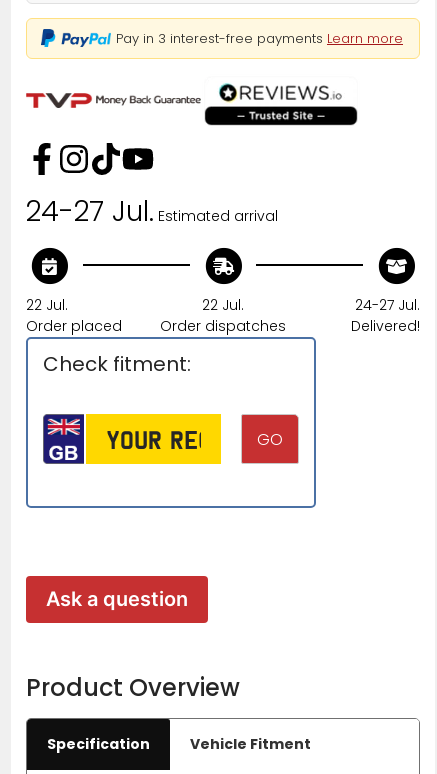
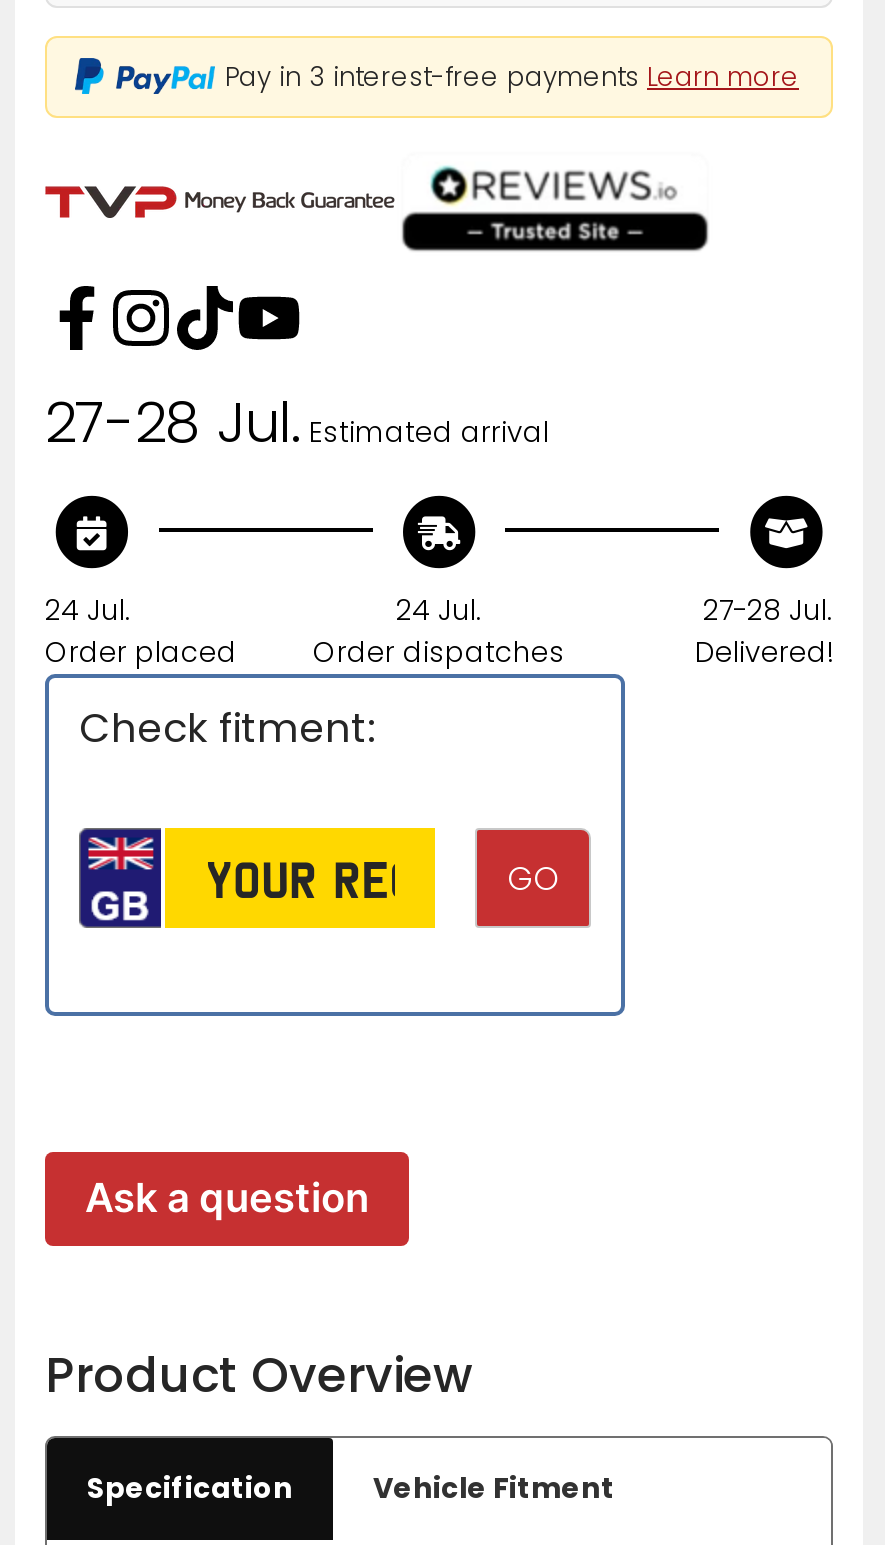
- 24-27 Jul.Estimated arrival
+ 27-28 Jul.Estimated arrival

- 22 Jul.
+ 24 Jul.

- 22 Jul.
+ 24 Jul.

- 24-27 Jul.
+ 27-28 Jul.
